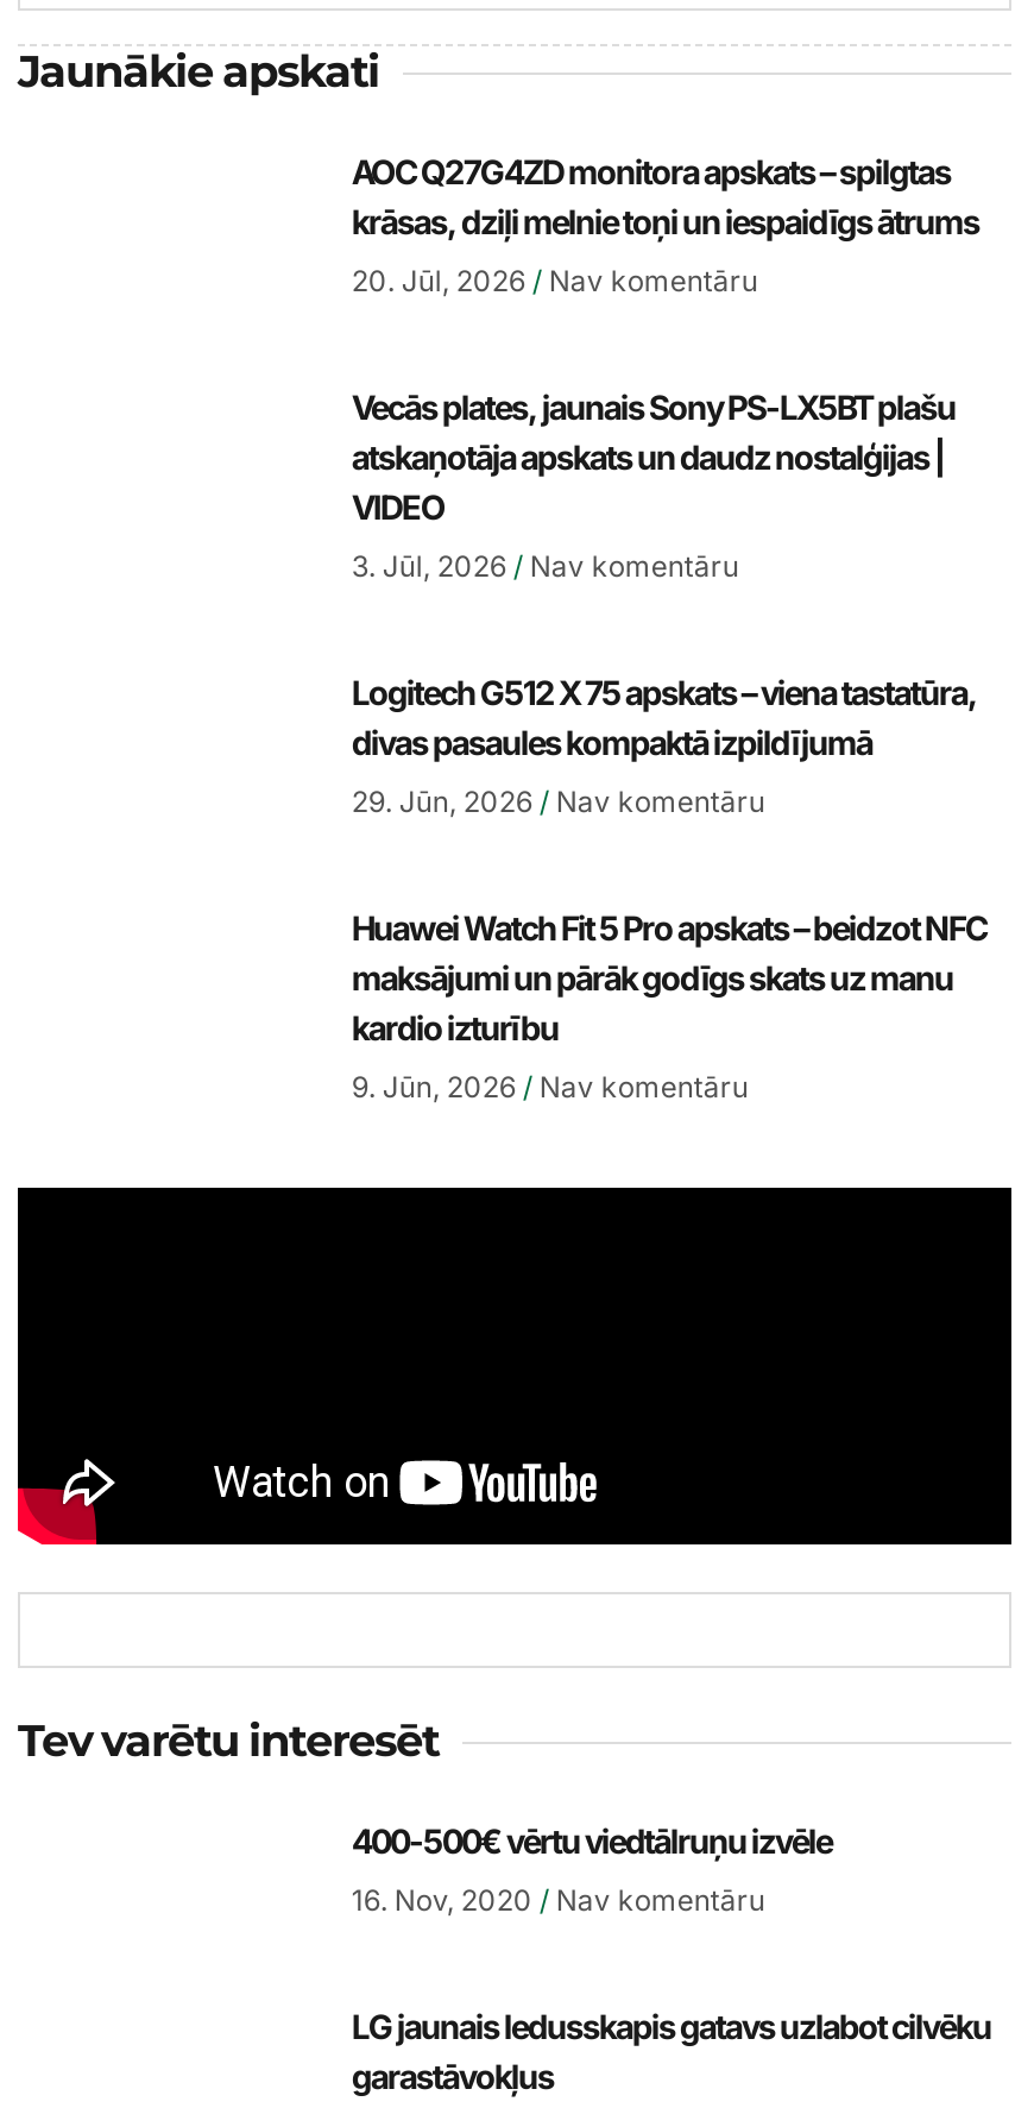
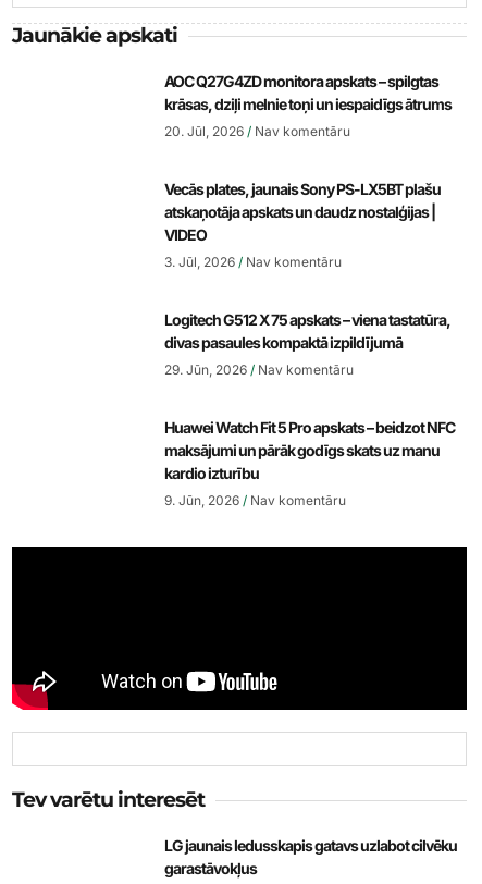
- 400-500€ vērtu viedtālruņu izvēle
- 16. Nov, 2020 Nav komentāru
